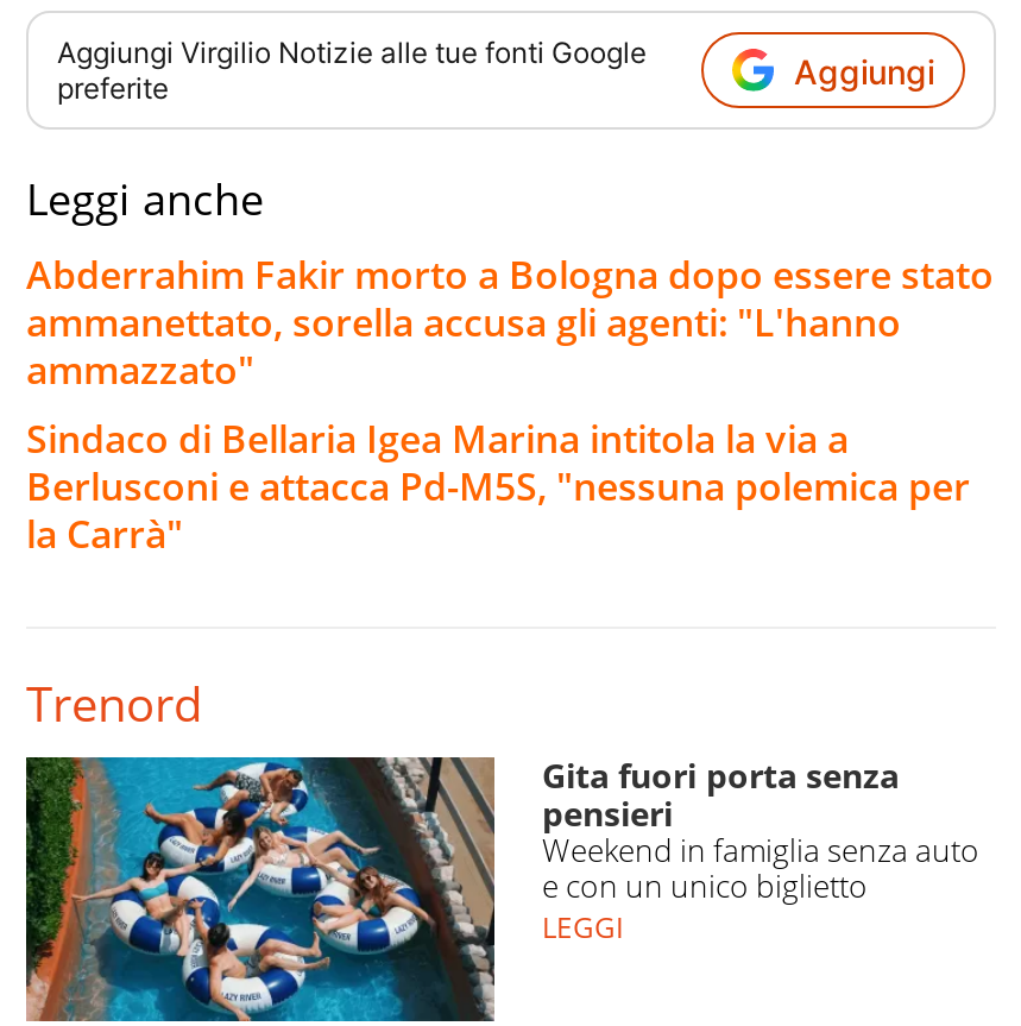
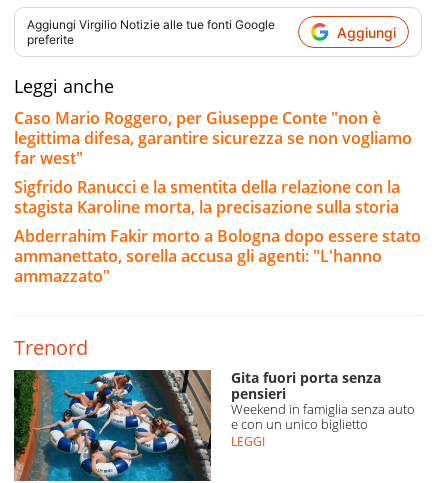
+ Caso Mario Roggero, per Giuseppe Conte "non è
+ legittima difesa, garantire sicurezza se non vogliamo
+ far west"
+ Sigfrido Ranucci e la smentita della relazione con la
+ stagista Karoline morta, la precisazione sulla storia

moved down: Abderrahim Fakir morto a Bologna dopo essere stato | ammanettato, sorella accusa gli agenti: "L'hanno | ammazzato"

- Sindaco di Bellaria Igea Marina intitola la via a
- Berlusconi e attacca Pd-M5S, "nessuna polemica per
- la Carrà"
